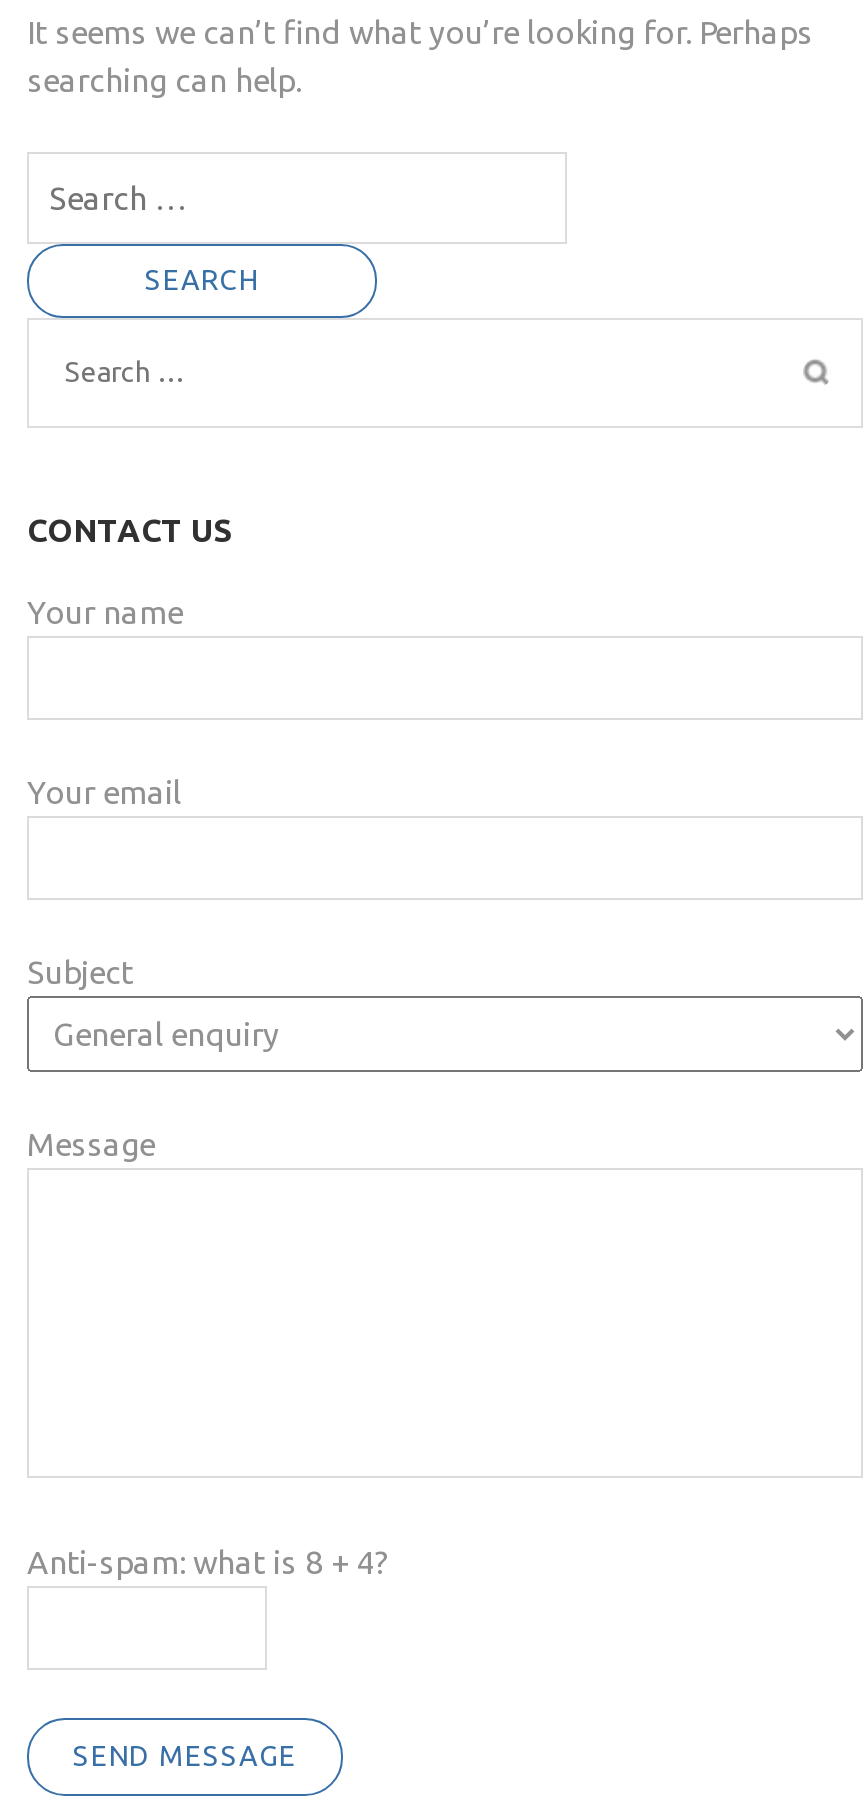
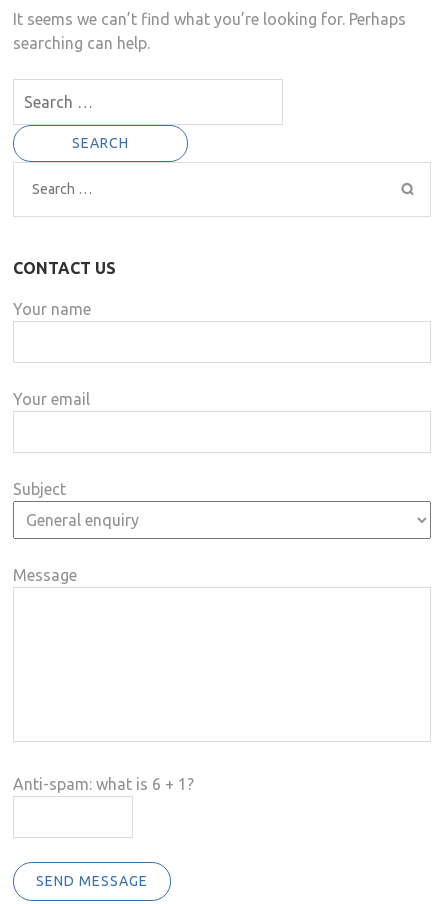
- Anti-spam: what is 8 + 4?
+ Anti-spam: what is 6 + 1?
